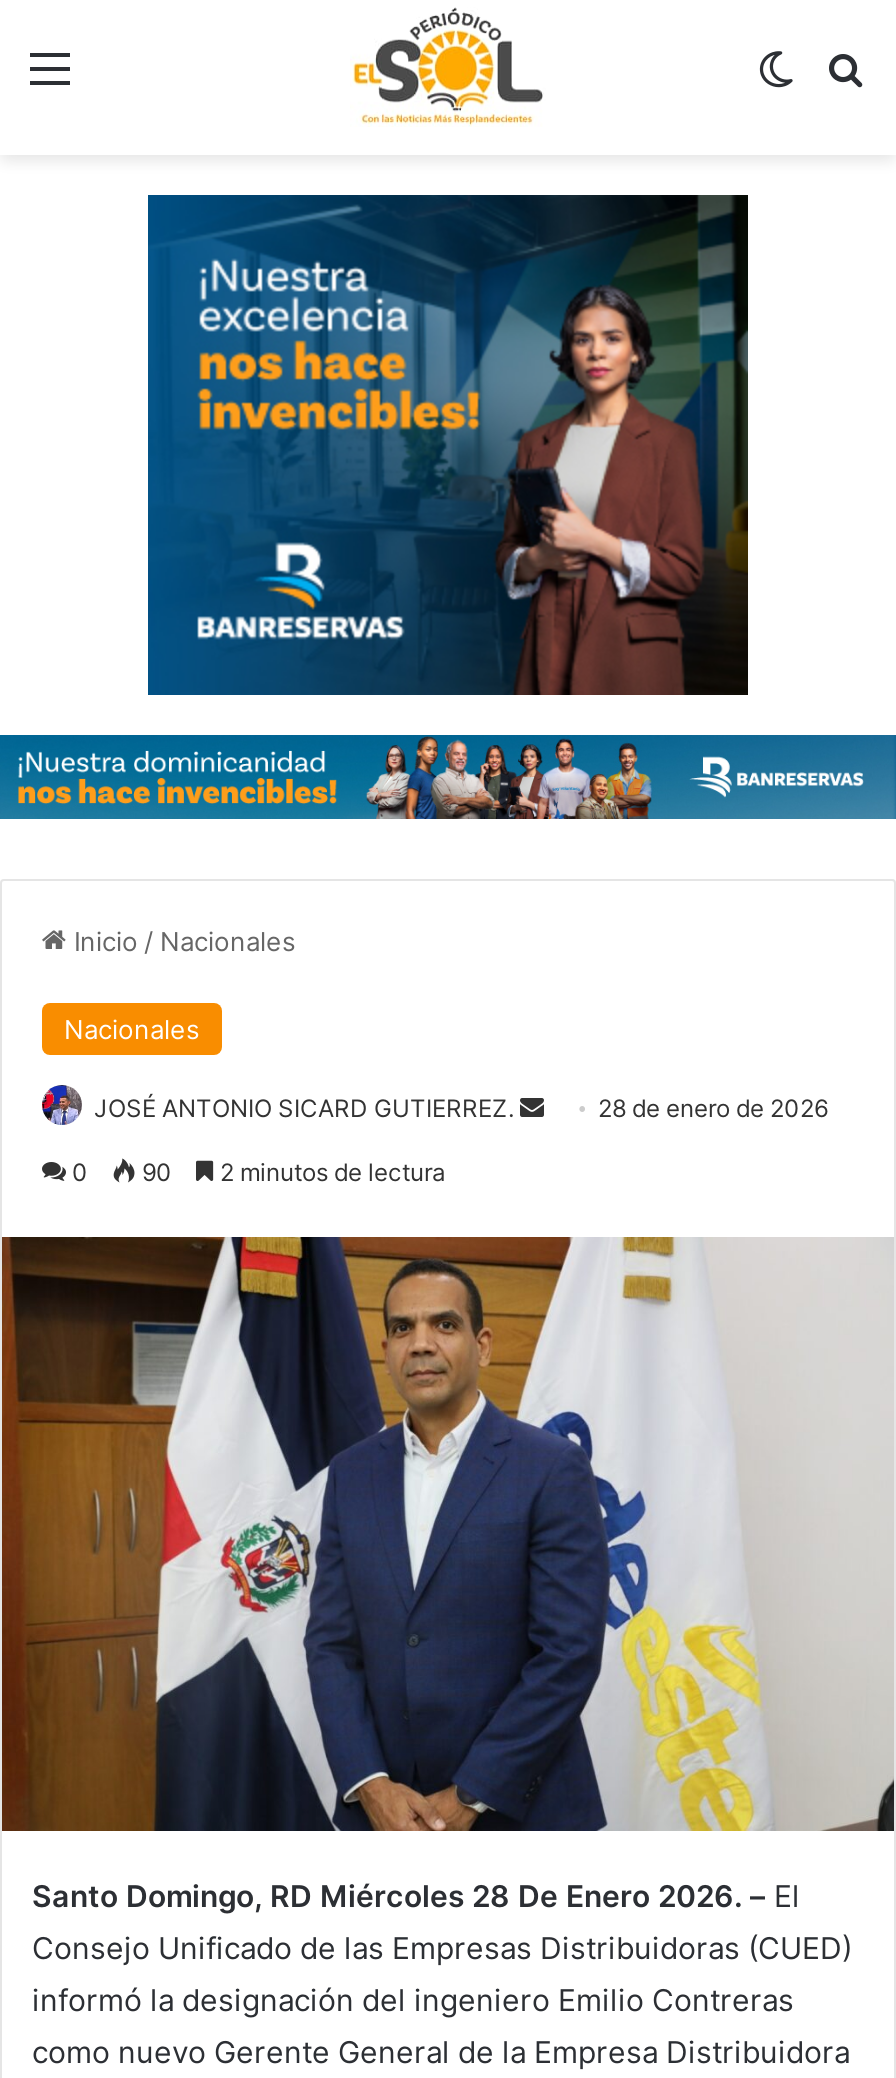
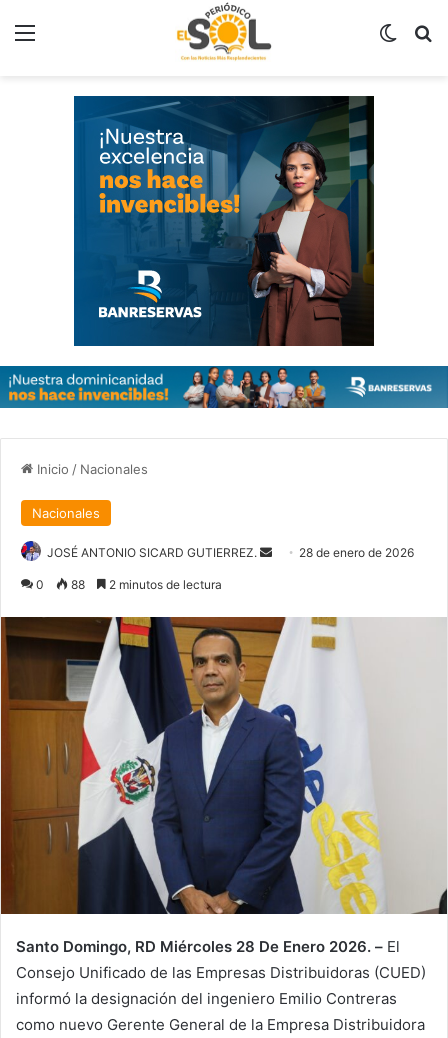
- 0 90 2 minutos de lectura
+ 0 88 2 minutos de lectura
